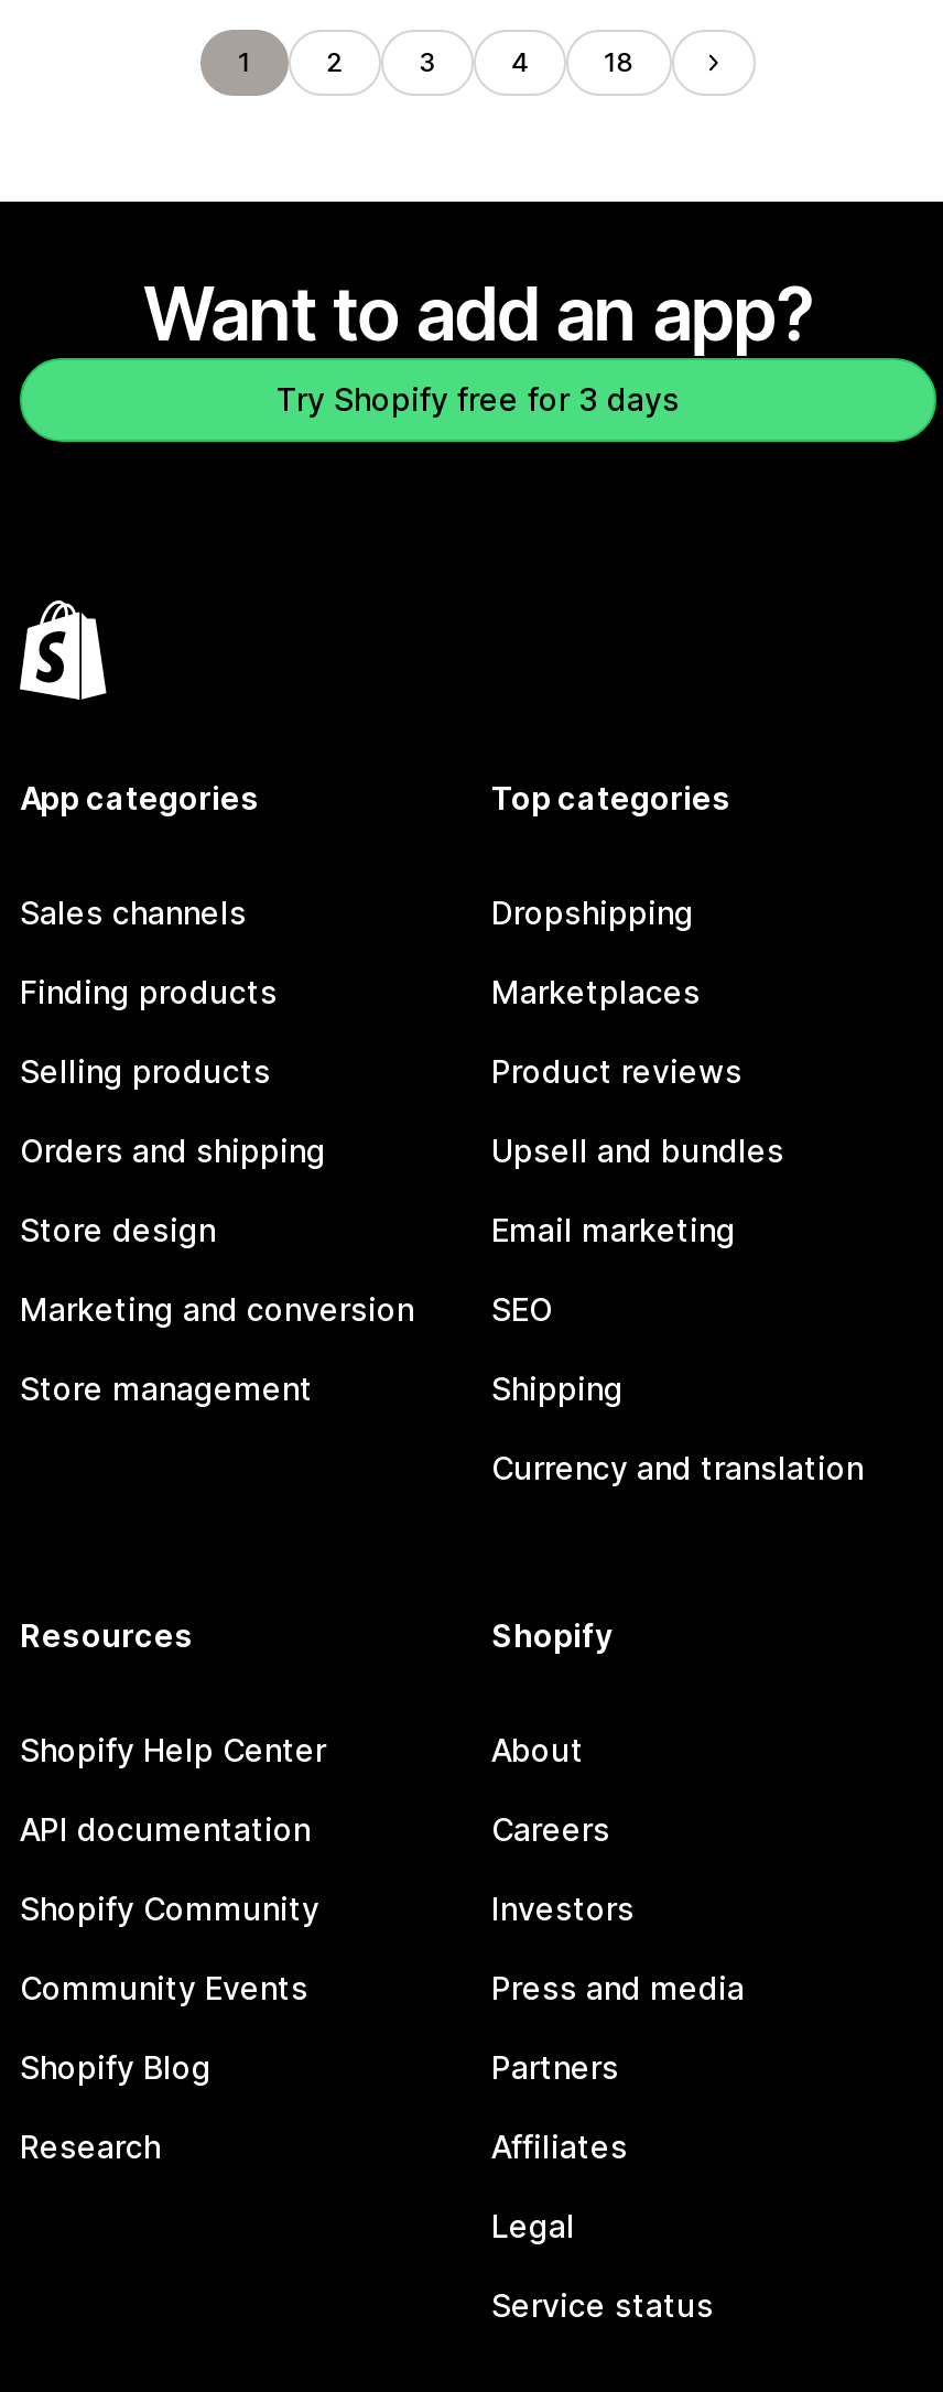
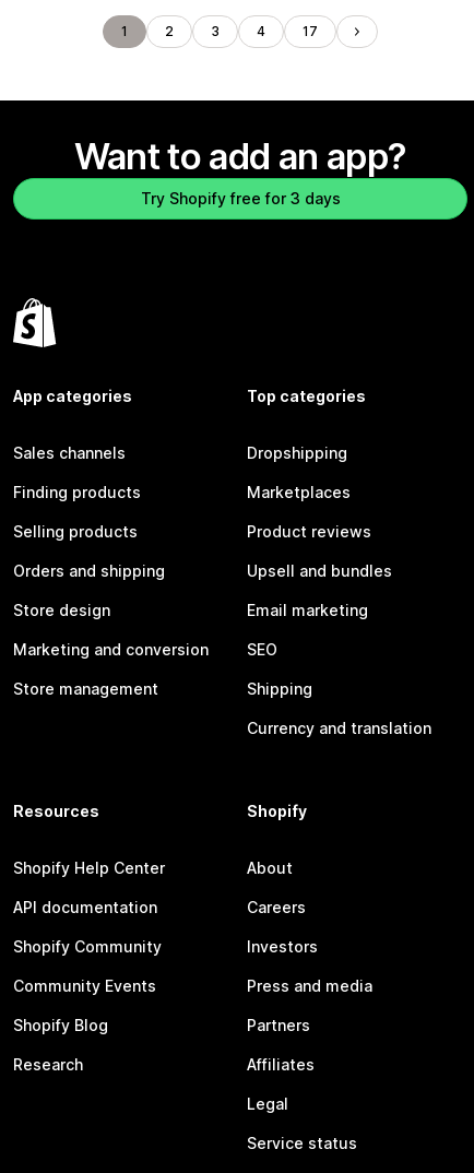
- 18
+ 17
